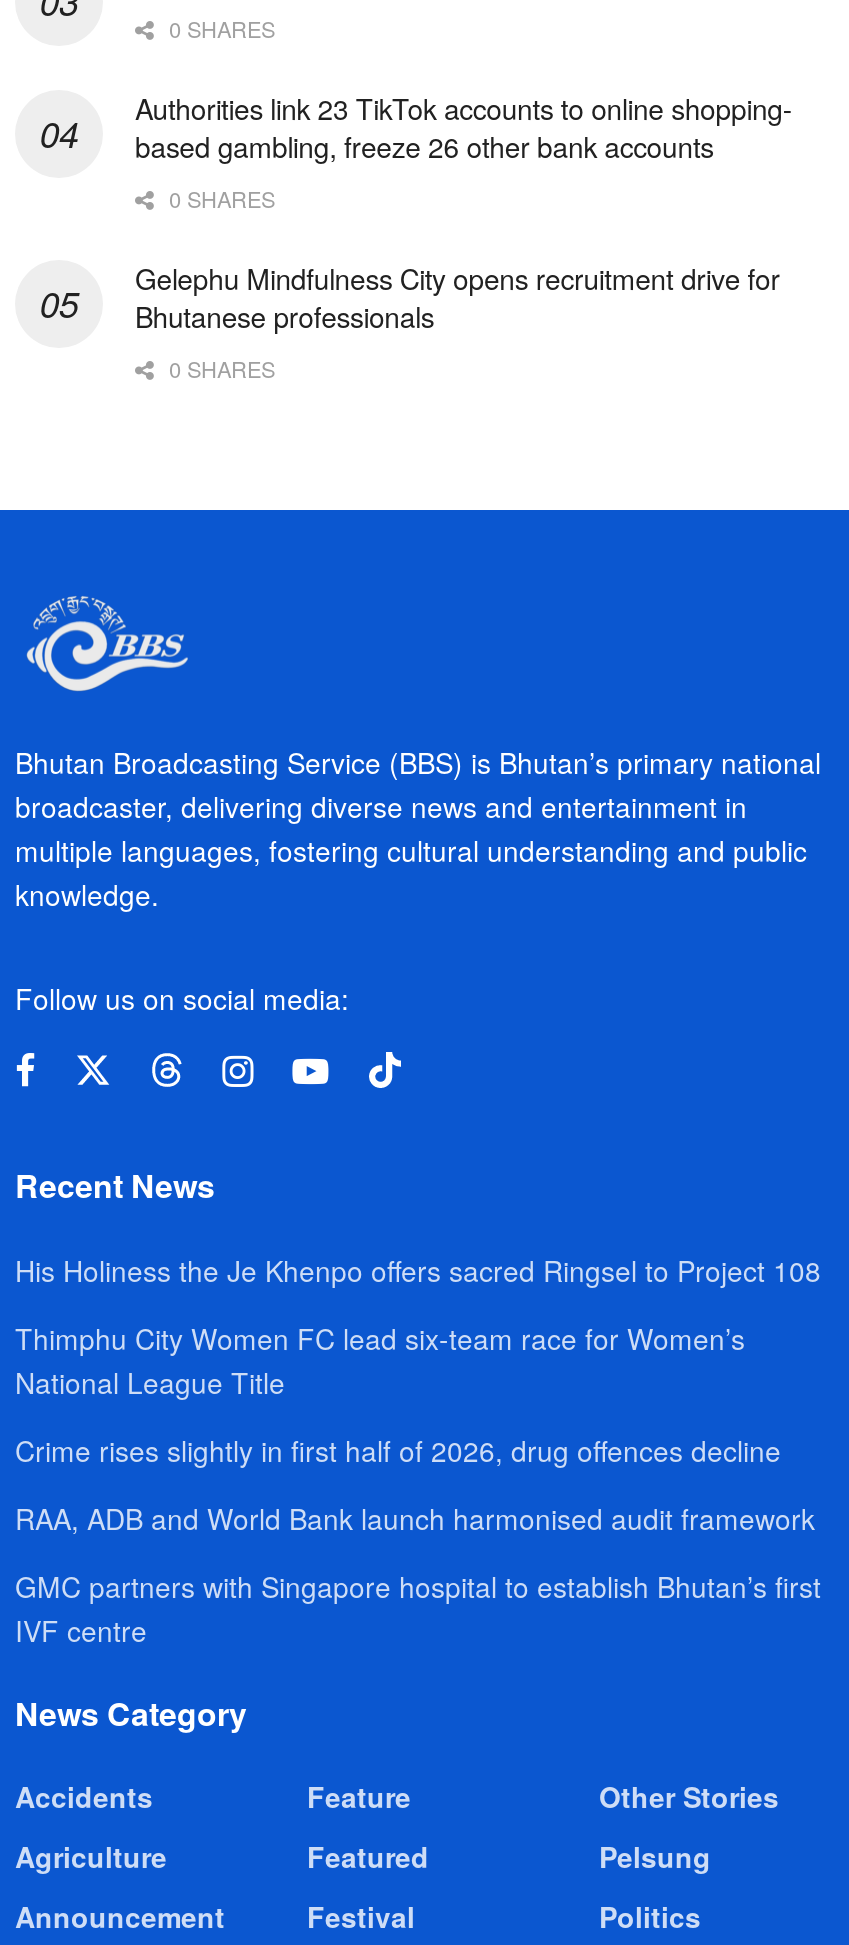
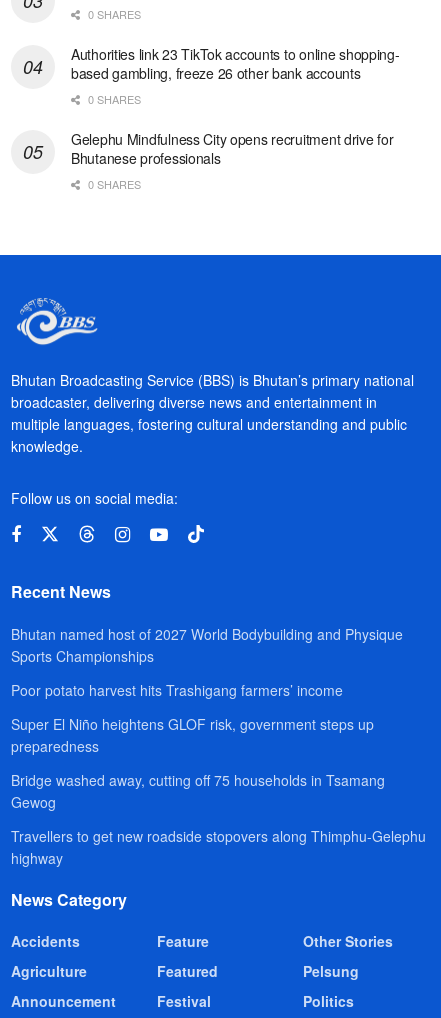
- His Holiness the Je Khenpo offers sacred Ringsel to Project 108
+ Bhutan named host of 2027 World Bodybuilding and Physique
+ Sports Championships

- Thimphu City Women FC lead six-team race for Women’s
- National League Title
+ Poor potato harvest hits Trashigang farmers’ income

- Crime rises slightly in first half of 2026, drug offences decline
+ Super El Niño heightens GLOF risk, government steps up
+ preparedness

- RAA, ADB and World Bank launch harmonised audit framework
+ Bridge washed away, cutting off 75 households in Tsamang
+ Gewog

- GMC partners with Singapore hospital to establish Bhutan’s first
- IVF centre
+ Travellers to get new roadside stopovers along Thimphu-Gelephu
+ highway
